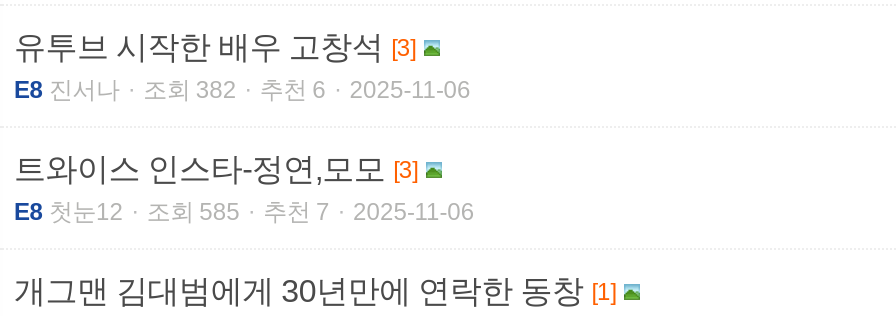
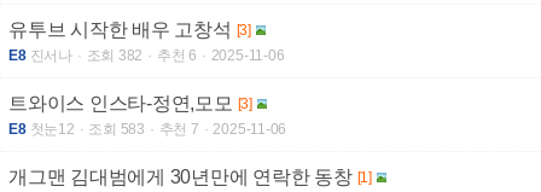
- E8 첫눈12 조회 585 추천 7 2025-11-06
+ E8 첫눈12 조회 583 추천 7 2025-11-06
